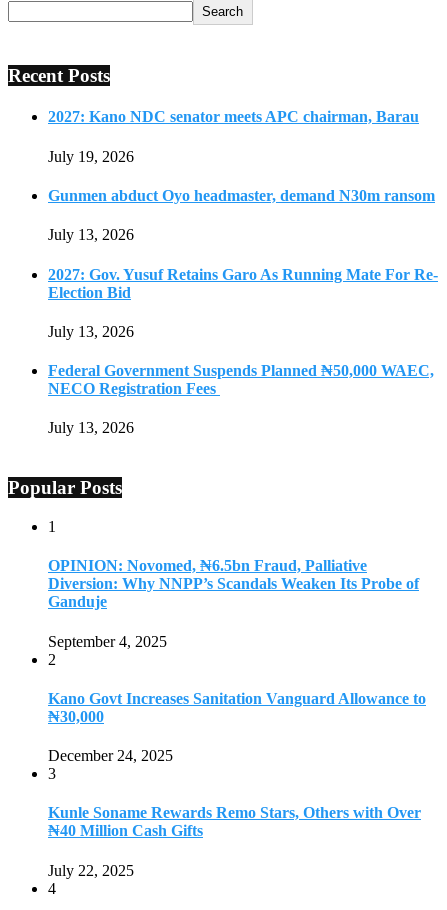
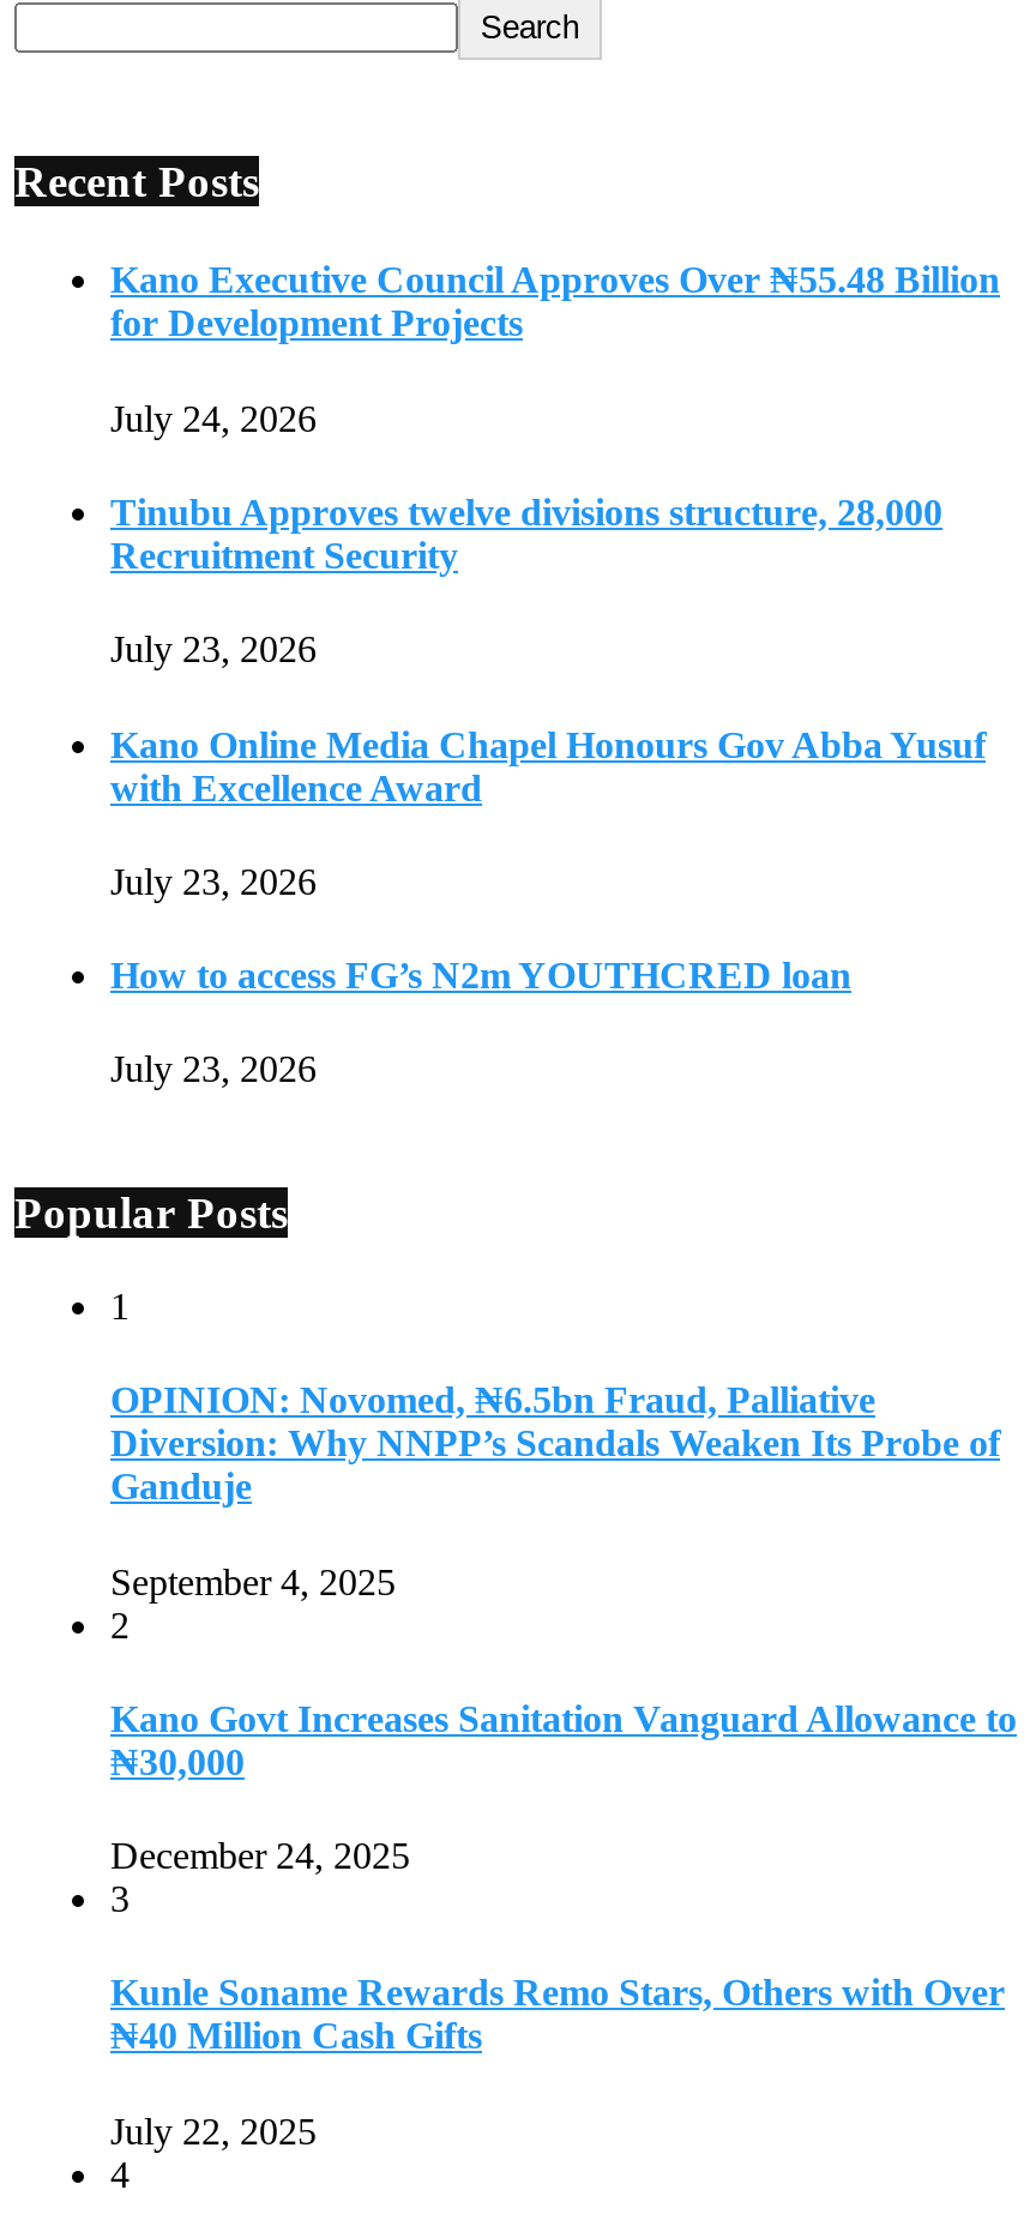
- 2027: Kano NDC senator meets APC chairman, Barau
+ Kano Executive Council Approves Over ₦55.48 Billion
+ for Development Projects

- July 19, 2026
+ July 24, 2026

- Gunmen abduct Oyo headmaster, demand N30m ransom
+ Tinubu Approves twelve divisions structure, 28,000
+ Recruitment Security

- July 13, 2026
+ July 23, 2026

- 2027: Gov. Yusuf Retains Garo As Running Mate For Re-
- Election Bid
+ Kano Online Media Chapel Honours Gov Abba Yusuf
+ with Excellence Award

- July 13, 2026
+ July 23, 2026

- Federal Government Suspends Planned ₦50,000 WAEC,
- NECO Registration Fees
+ How to access FG’s N2m YOUTHCRED loan

- July 13, 2026
+ July 23, 2026
